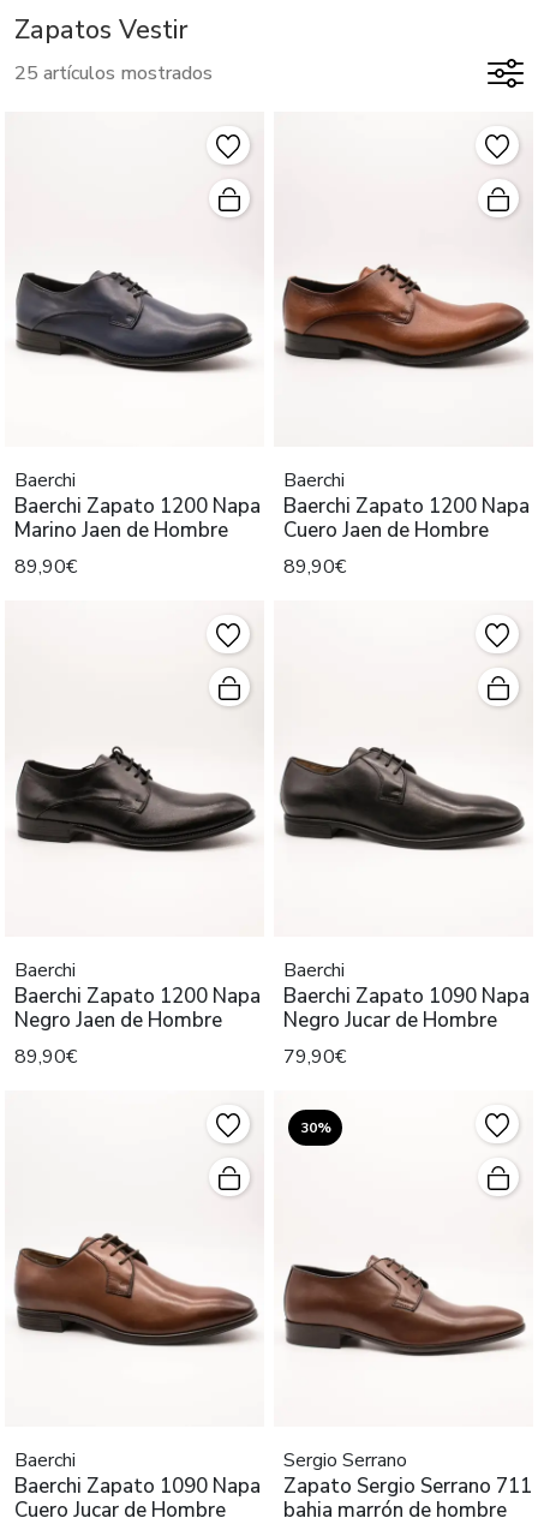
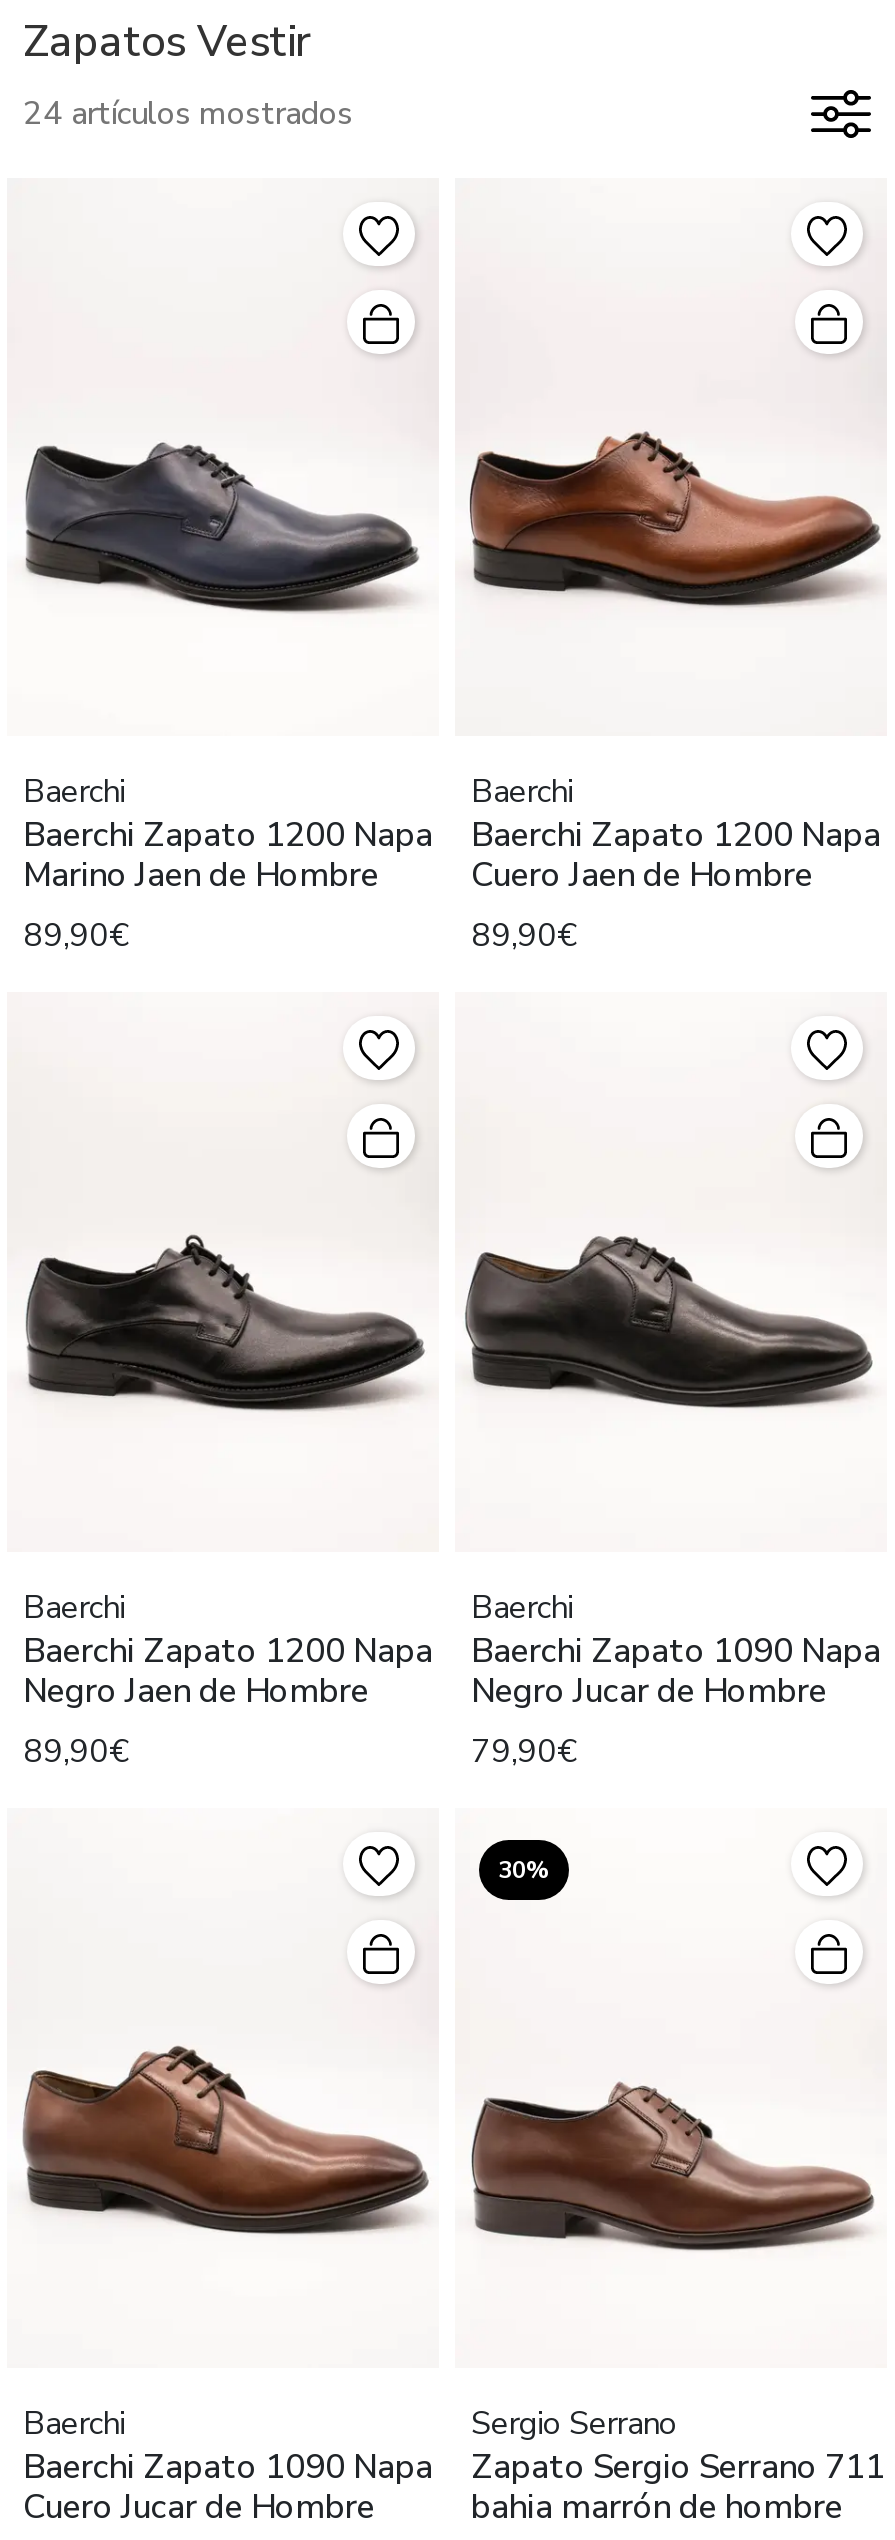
- 25 artículos mostrados
+ 24 artículos mostrados
